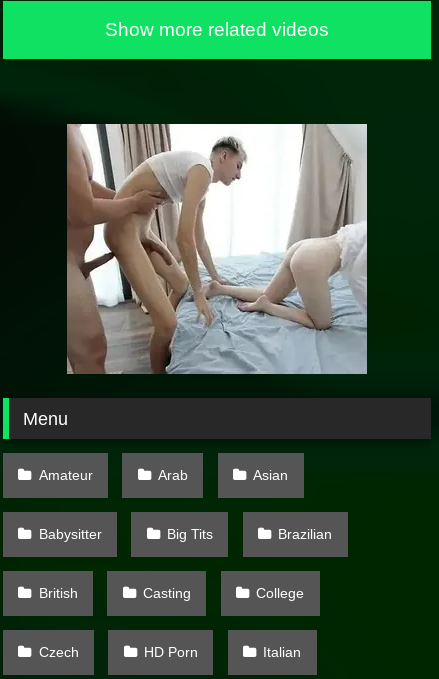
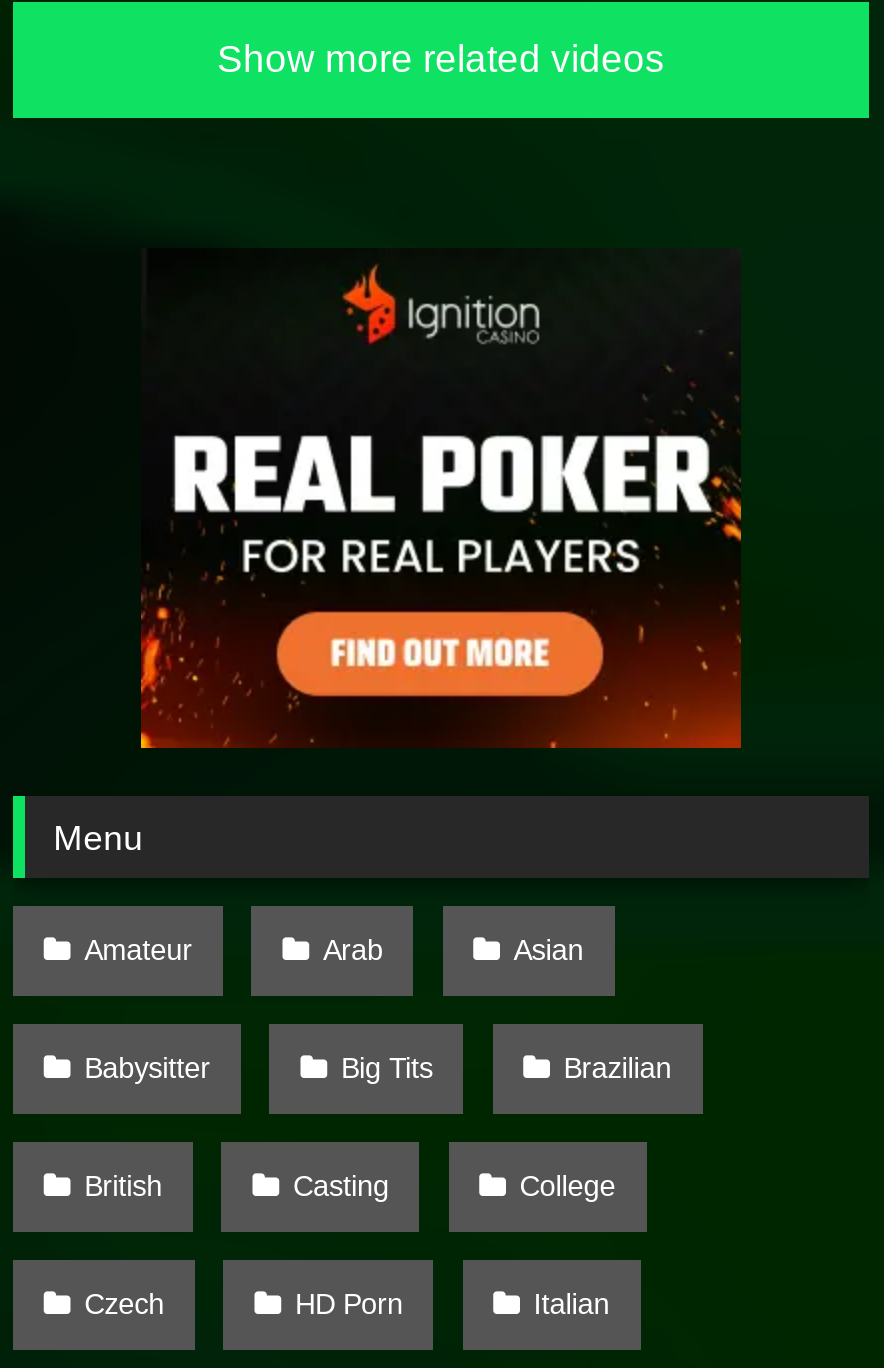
- [image]
+ [image]
